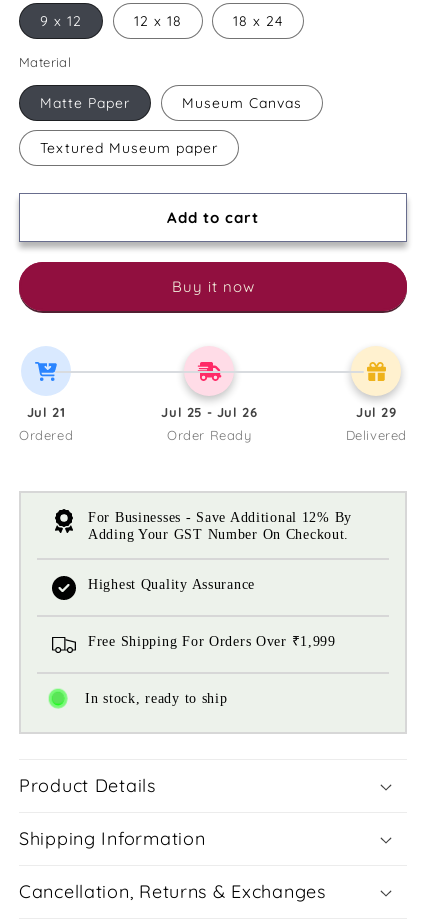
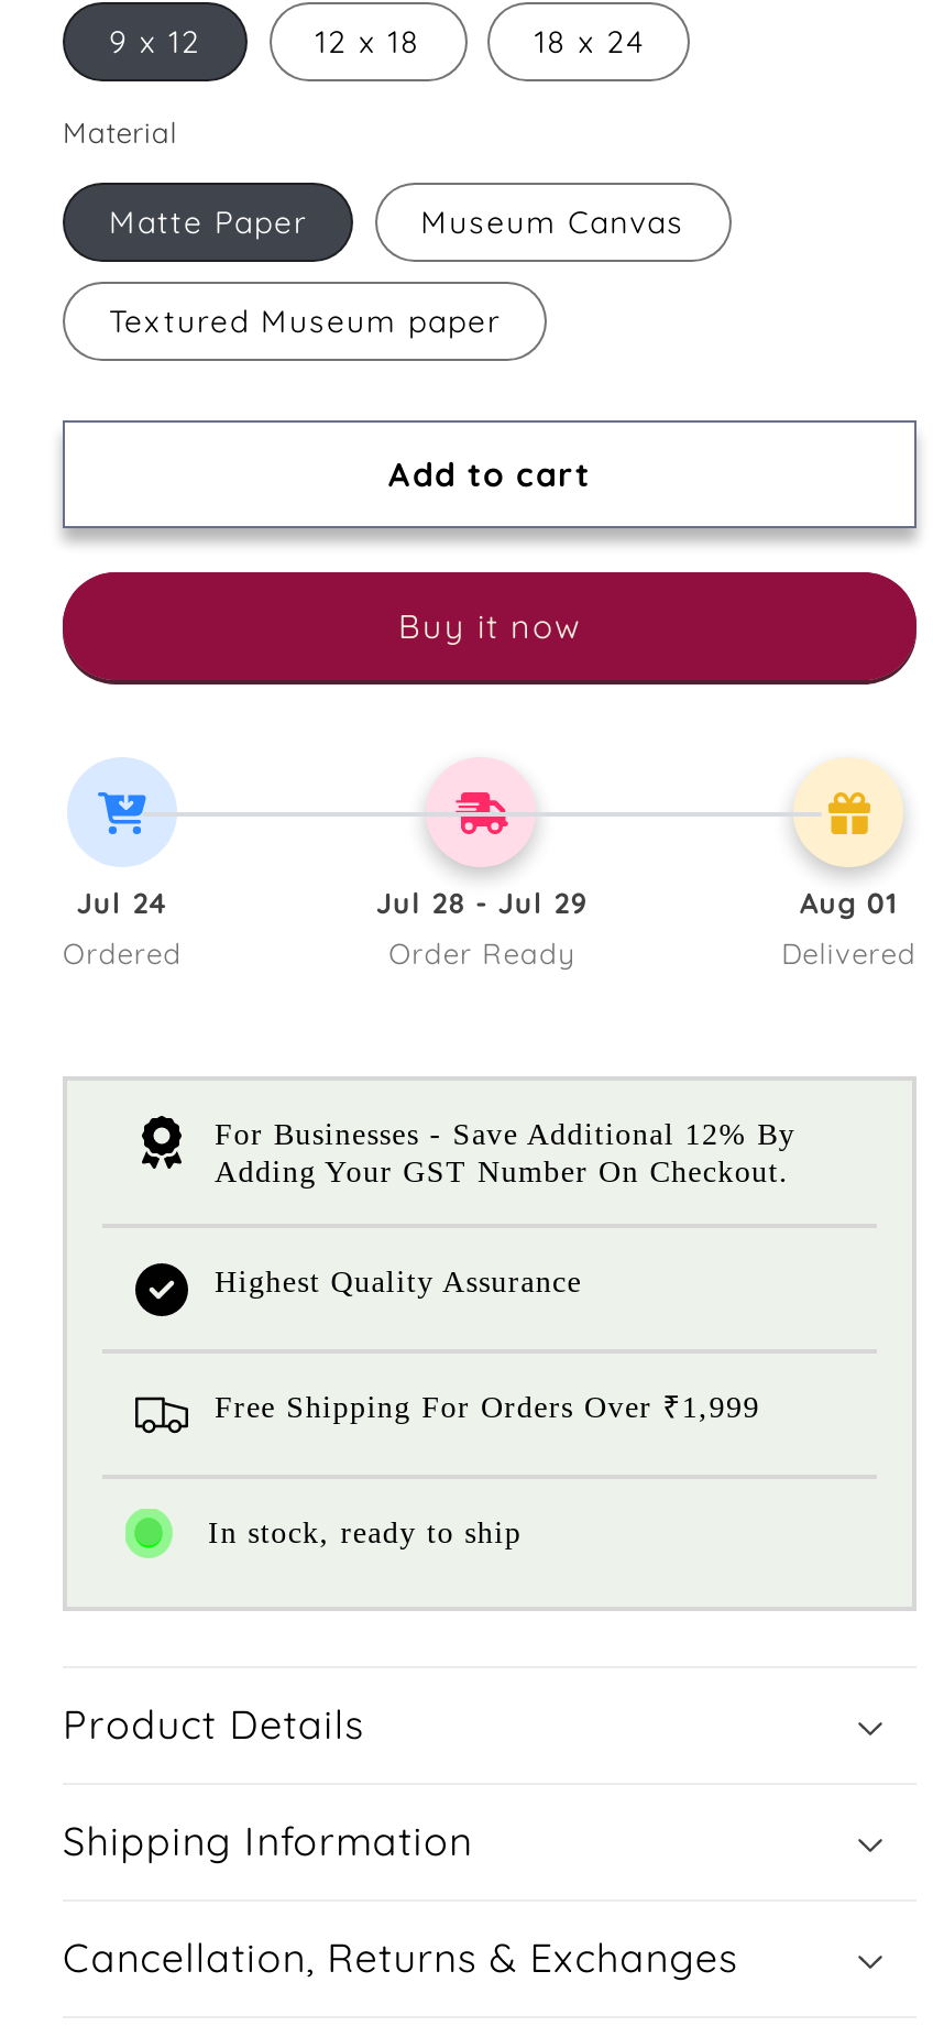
- Jul 21
+ Jul 24

- Jul 25 - Jul 26
+ Jul 28 - Jul 29

- Jul 29
+ Aug 01
